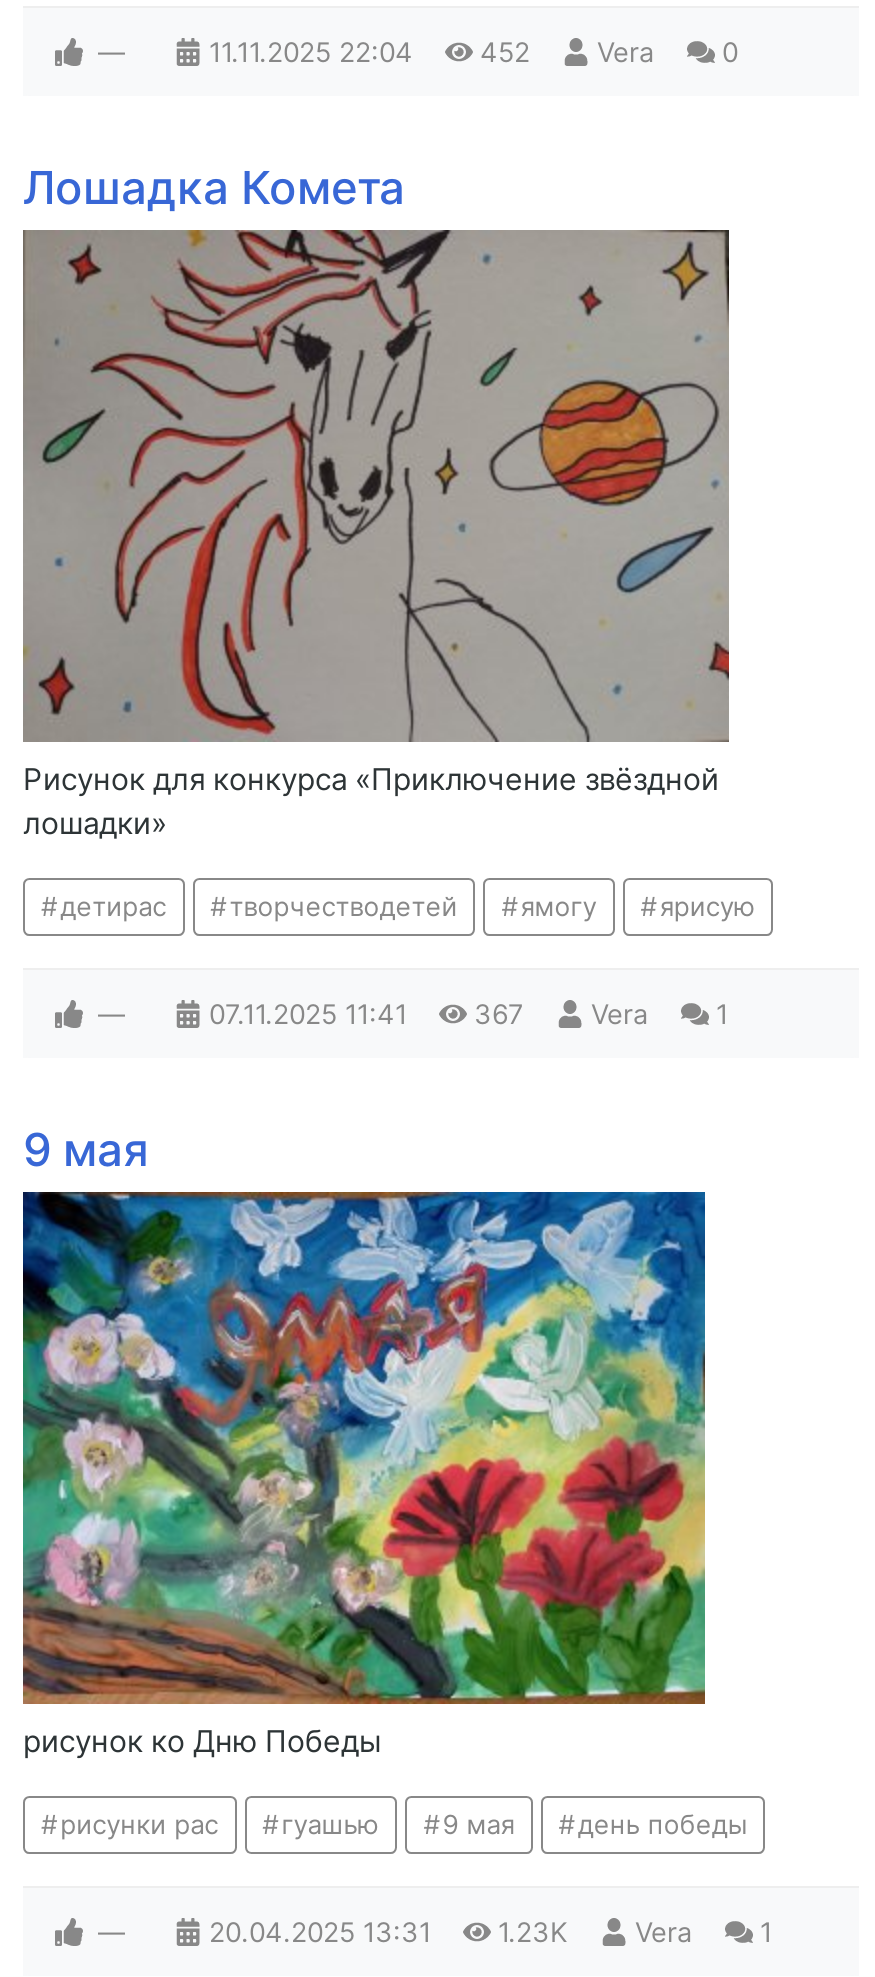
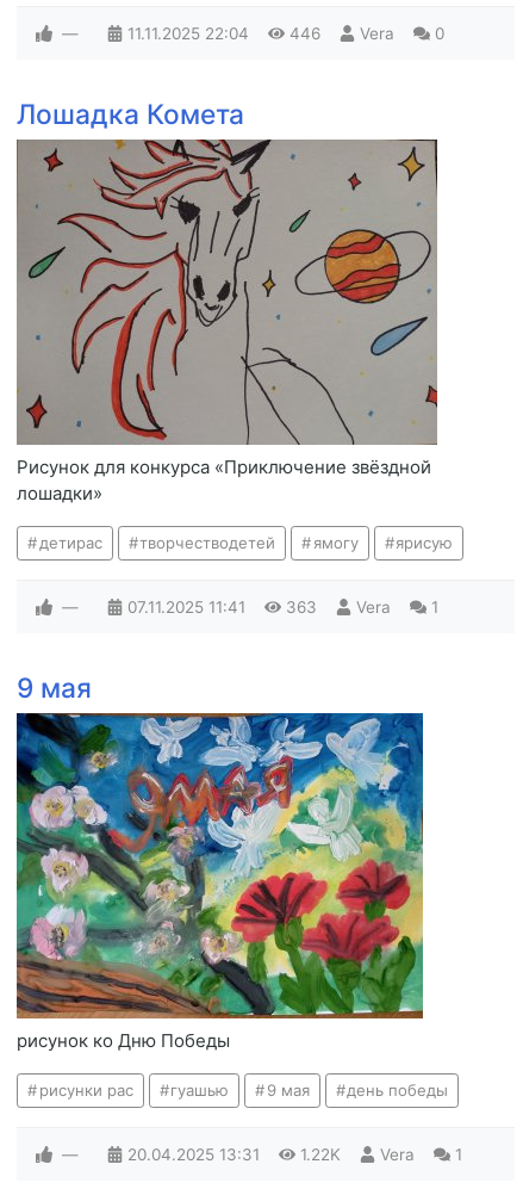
- 11.11.2025 22:04 452
+ 11.11.2025 22:04 446

- 07.11.2025 11:41 367
+ 07.11.2025 11:41 363

- 20.04.2025 13:31 1.23K
+ 20.04.2025 13:31 1.22K
